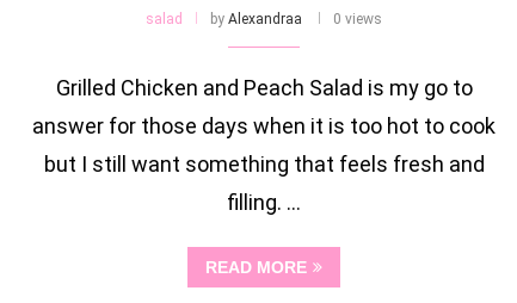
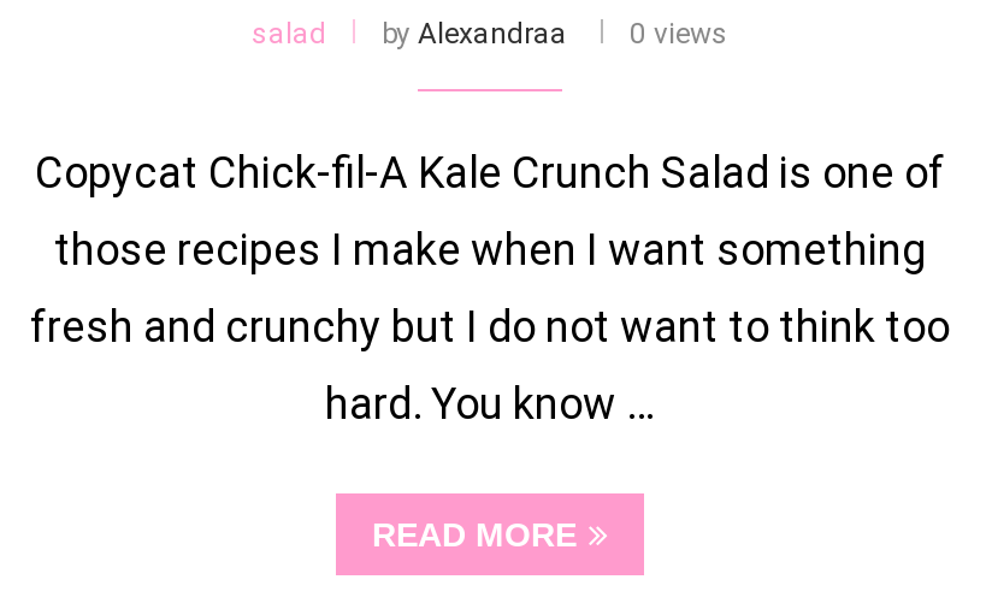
- Grilled Chicken and Peach Salad is my go to
+ Copycat Chick-fil-A Kale Crunch Salad is one of

- answer for those days when it is too hot to cook
+ those recipes I make when I want something

- but I still want something that feels fresh and
+ fresh and crunchy but I do not want to think too

- filling. …
+ hard. You know …
